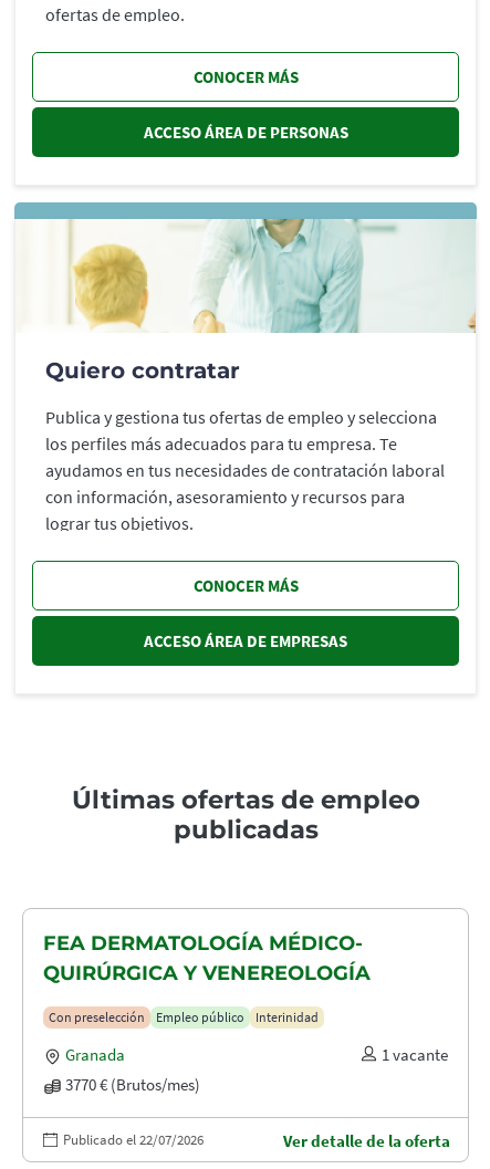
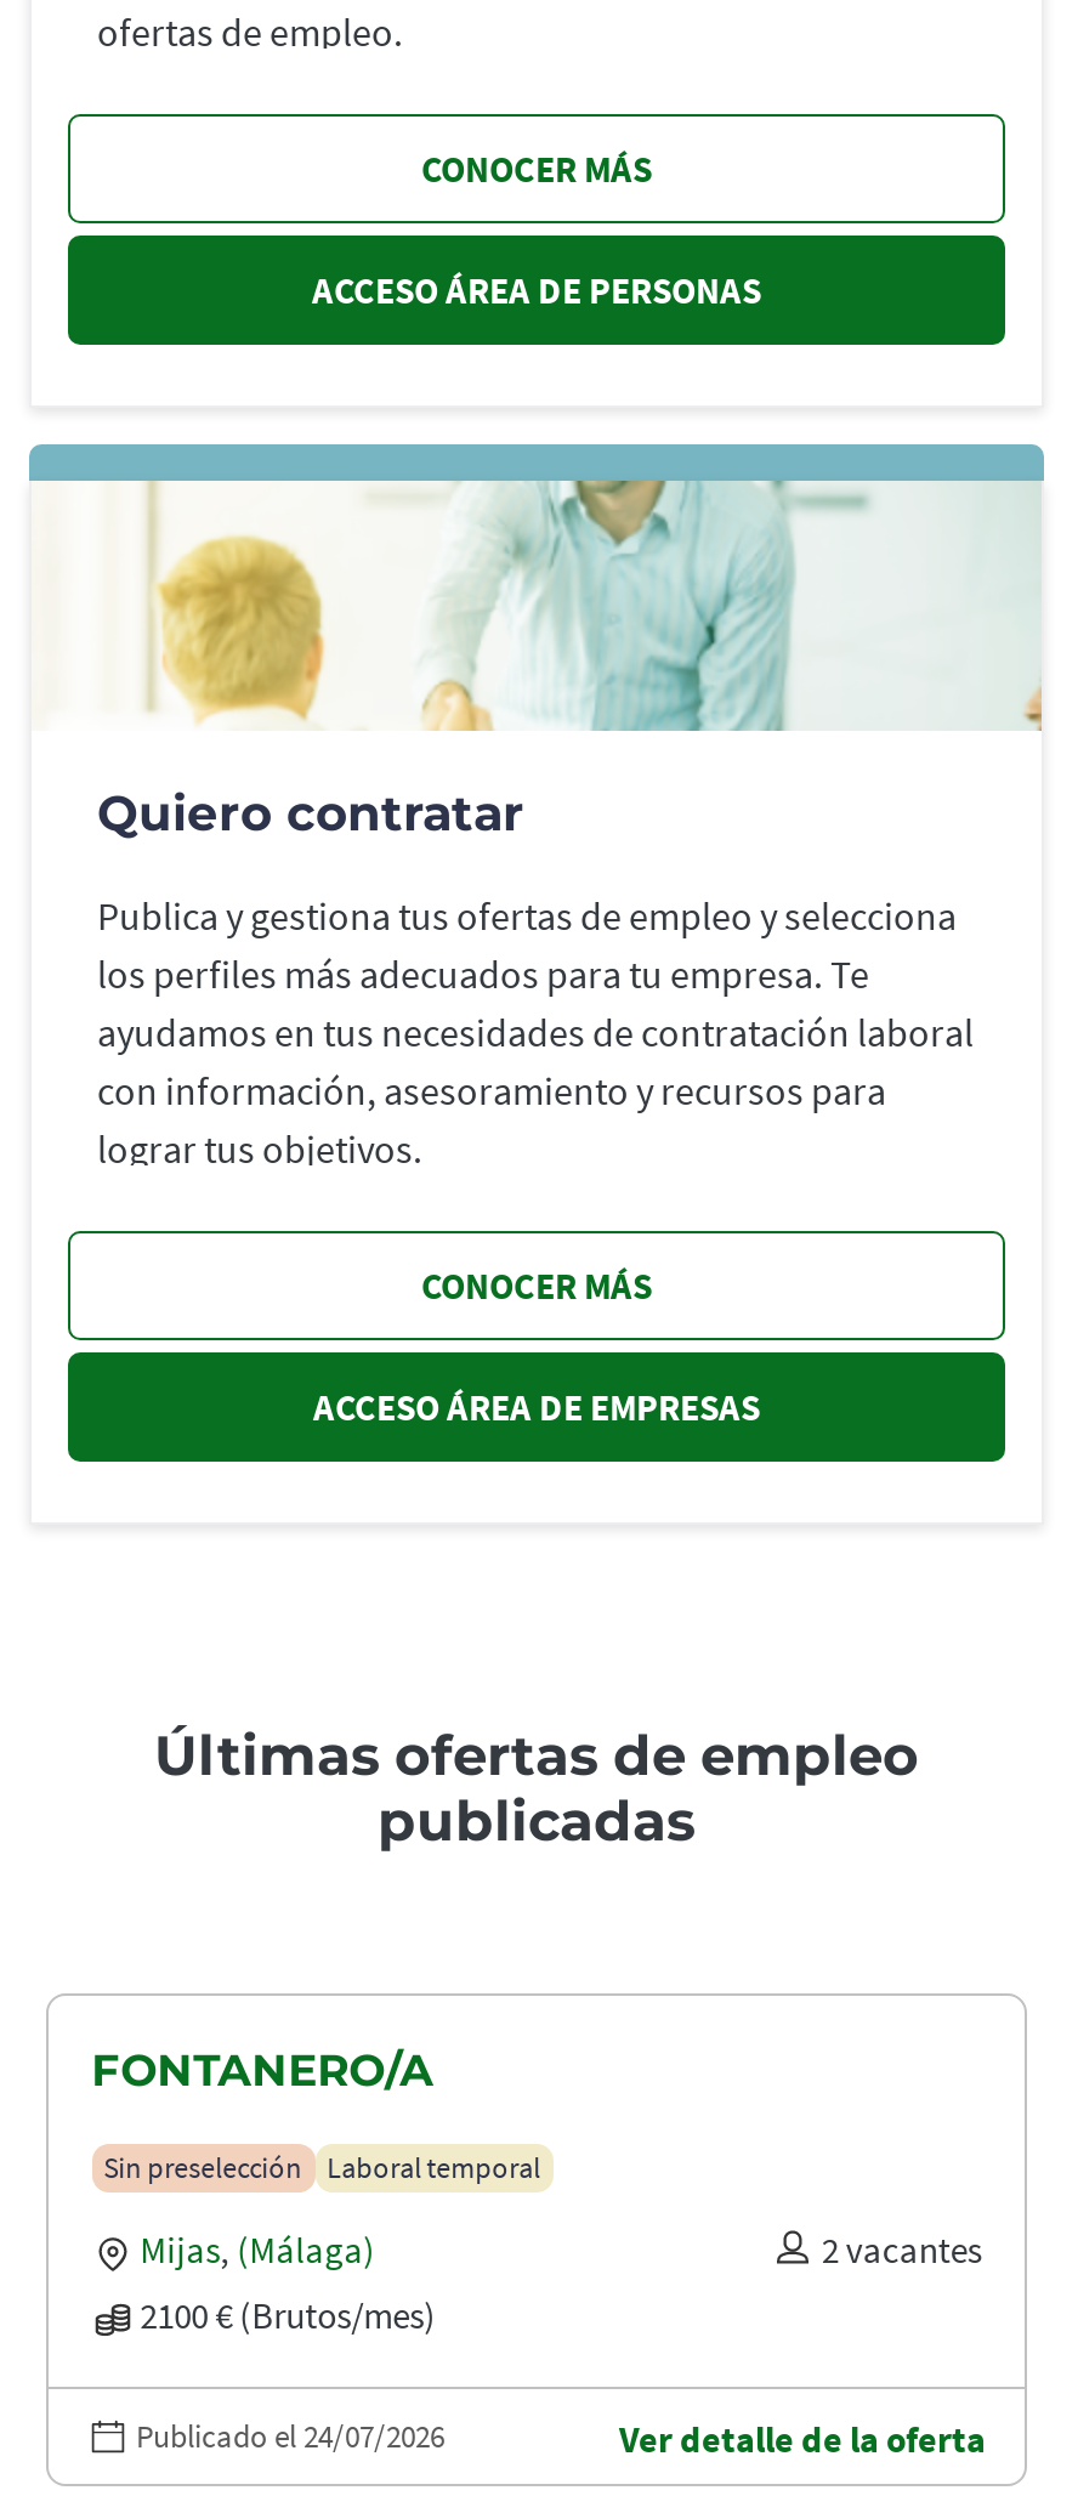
- FEA DERMATOLOGÍA MÉDICO-
- QUIRÚRGICA Y VENEREOLOGÍA
+ FONTANERO/A

- Con preselección
- Empleo público
- Interinidad
+ Sin preselección
+ Laboral temporal

- Granada
- 1 vacante
- 3770 € (Brutos/mes)
+ Mijas, (Málaga)
+ 2 vacantes
+ 2100 € (Brutos/mes)

- Publicado el 22/07/2026
+ Publicado el 24/07/2026
